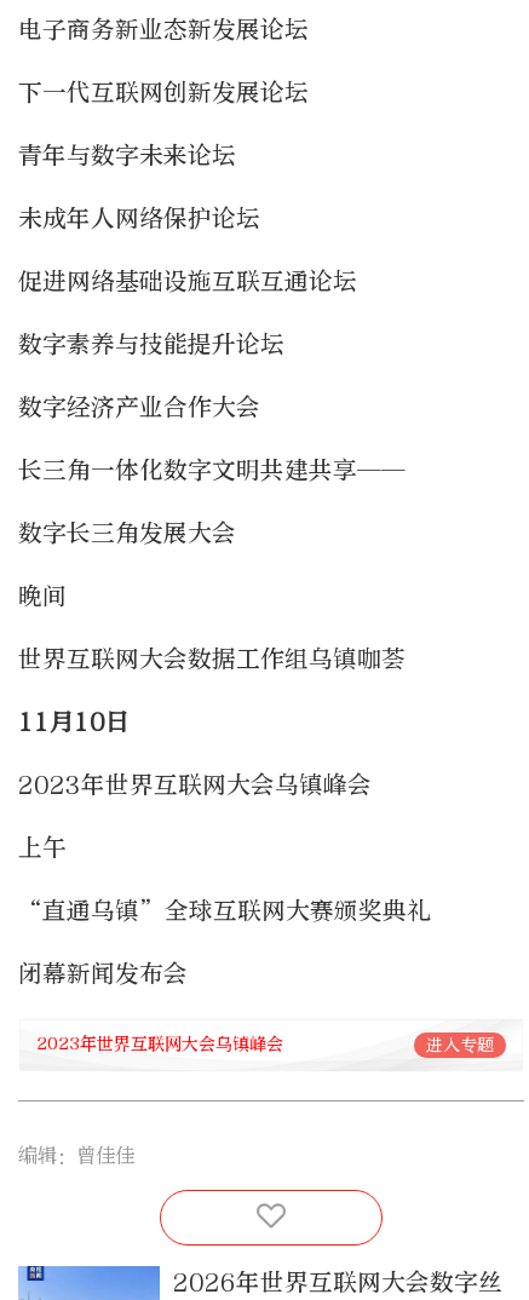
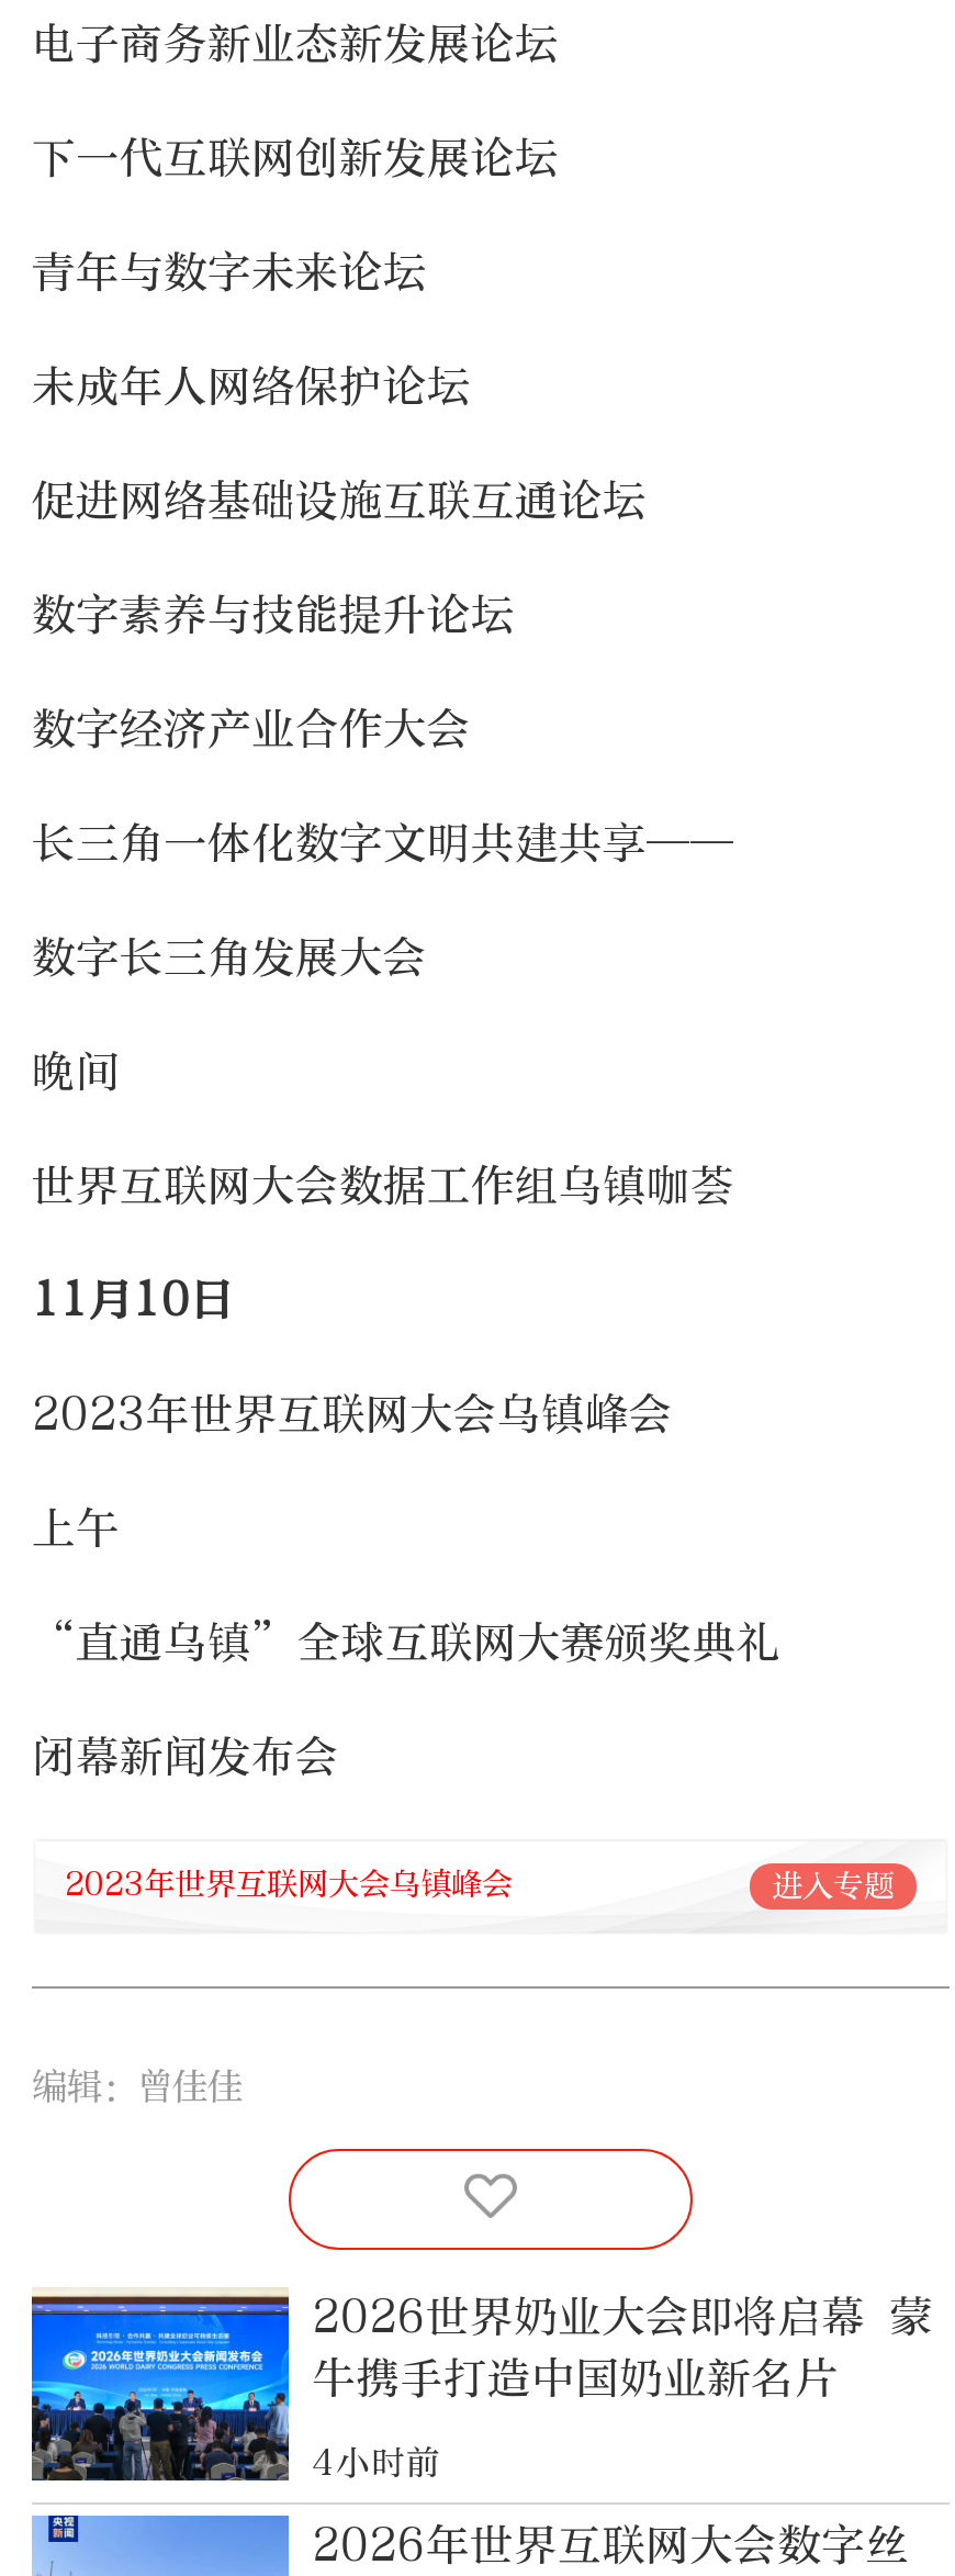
+ [image]
+ 2026世界奶业大会即将启幕 蒙
+ 牛携手打造中国奶业新名片
+ 4小时前
